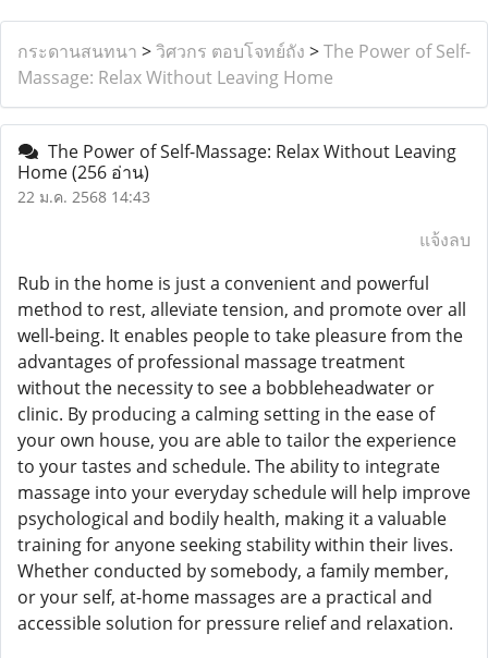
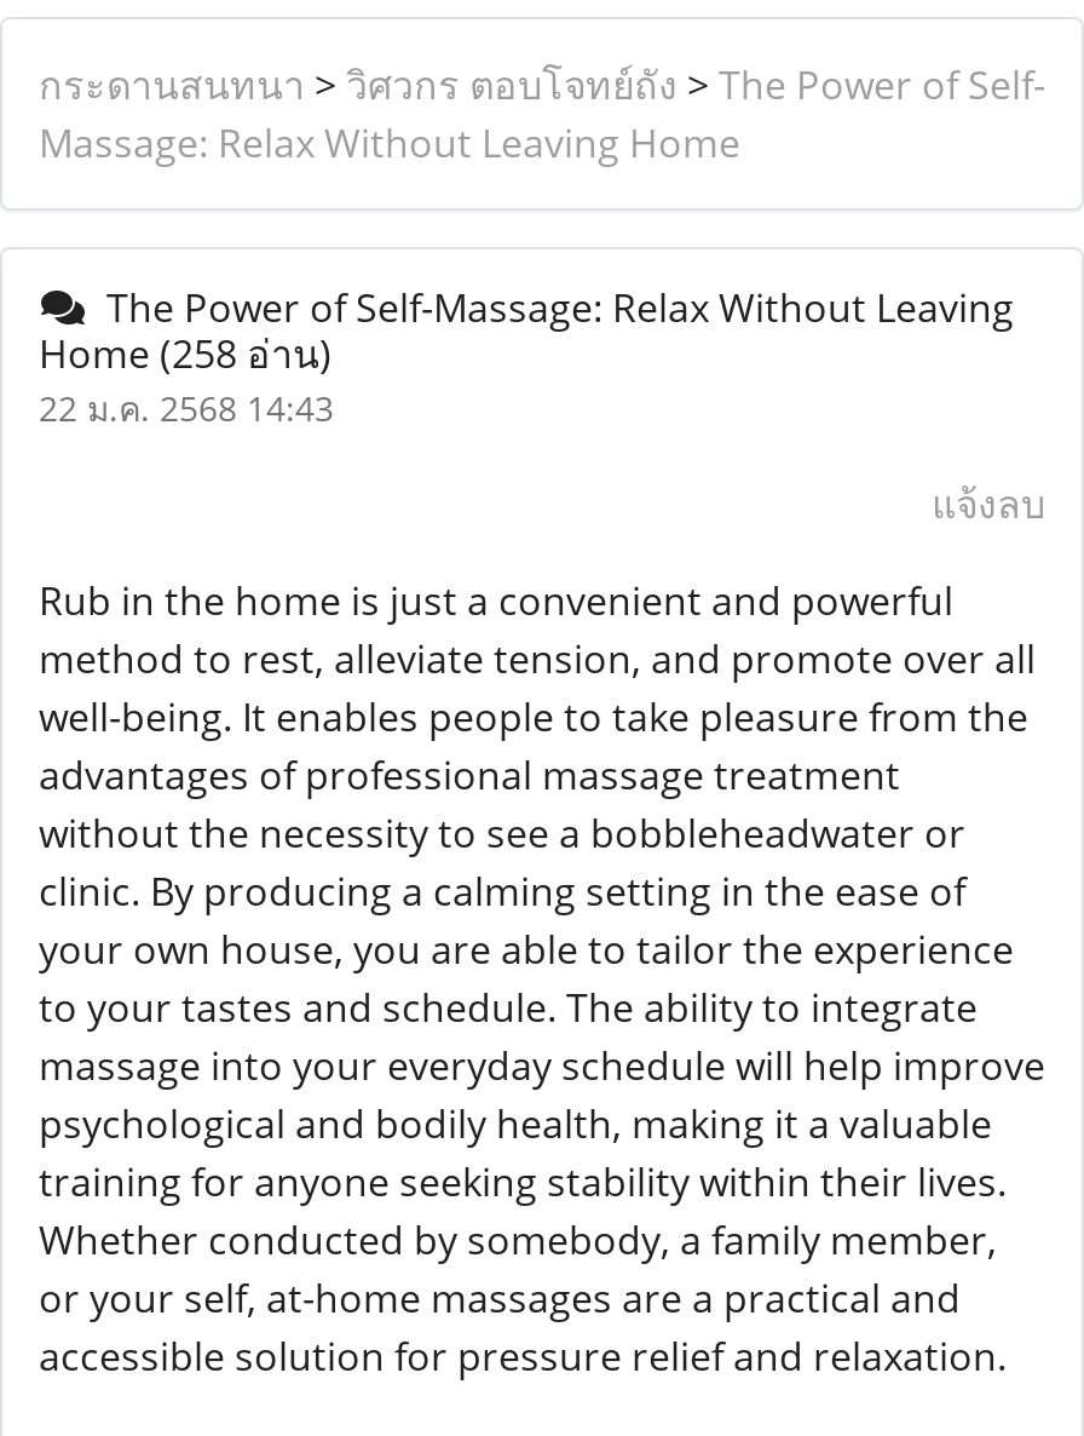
- Home (256 อ่าน)
+ Home (258 อ่าน)
